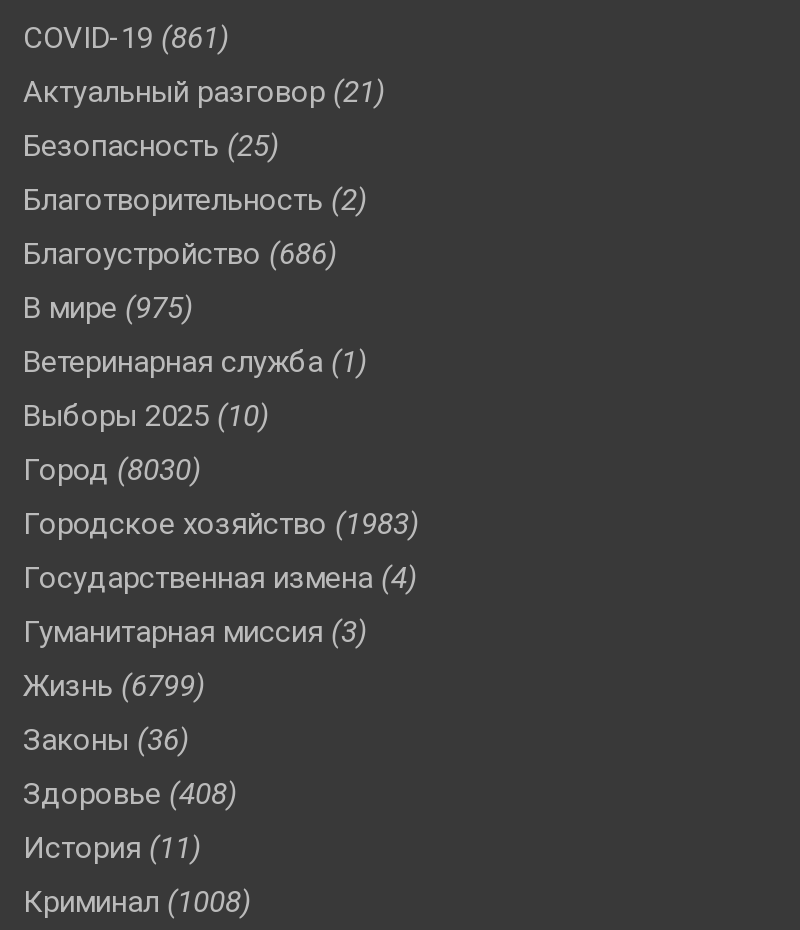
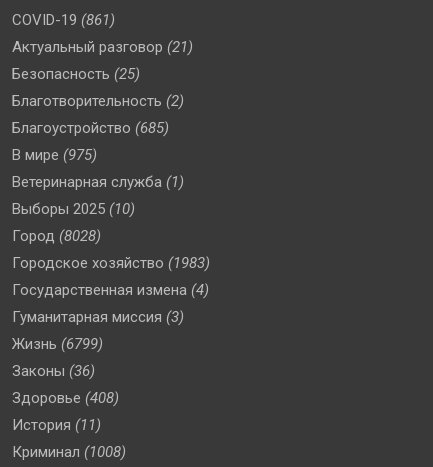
- Благоустройство (686)
+ Благоустройство (685)

- Город (8030)
+ Город (8028)
